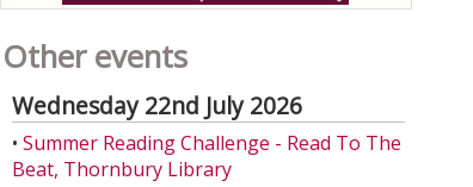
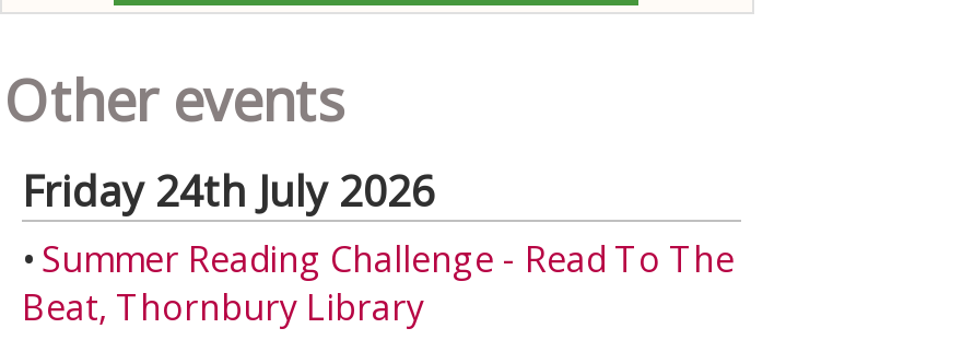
- Wednesday 22nd July 2026
+ Friday 24th July 2026
